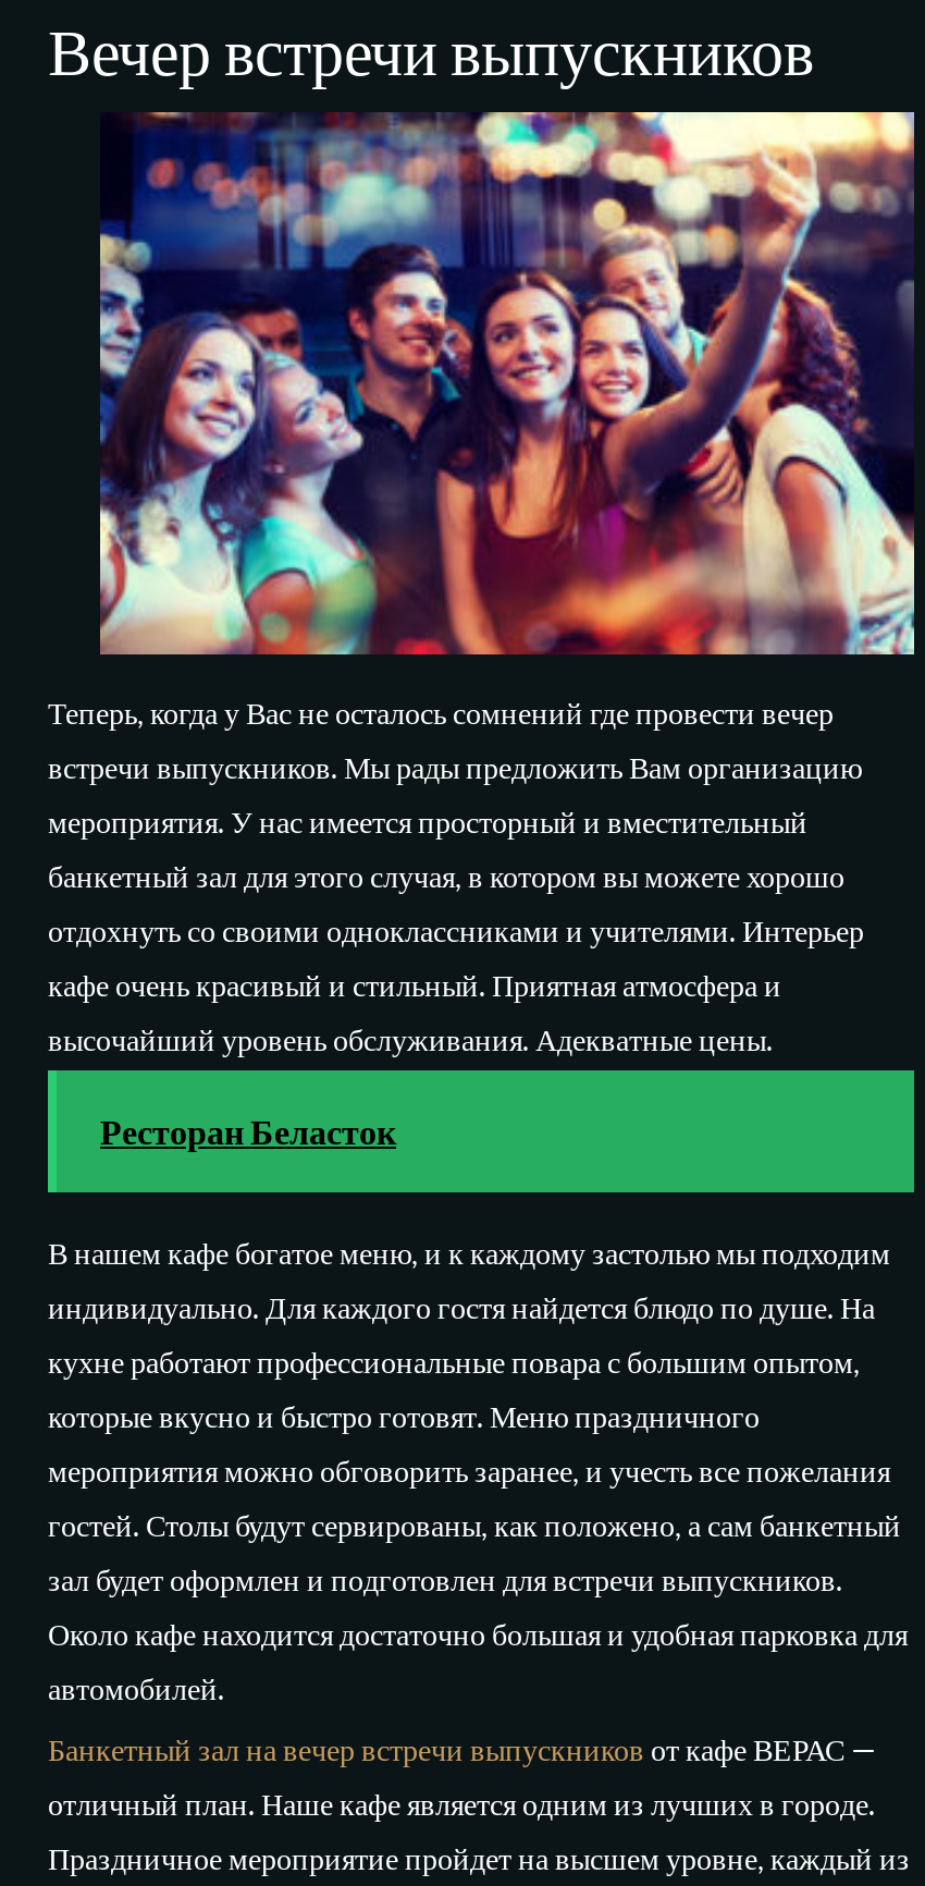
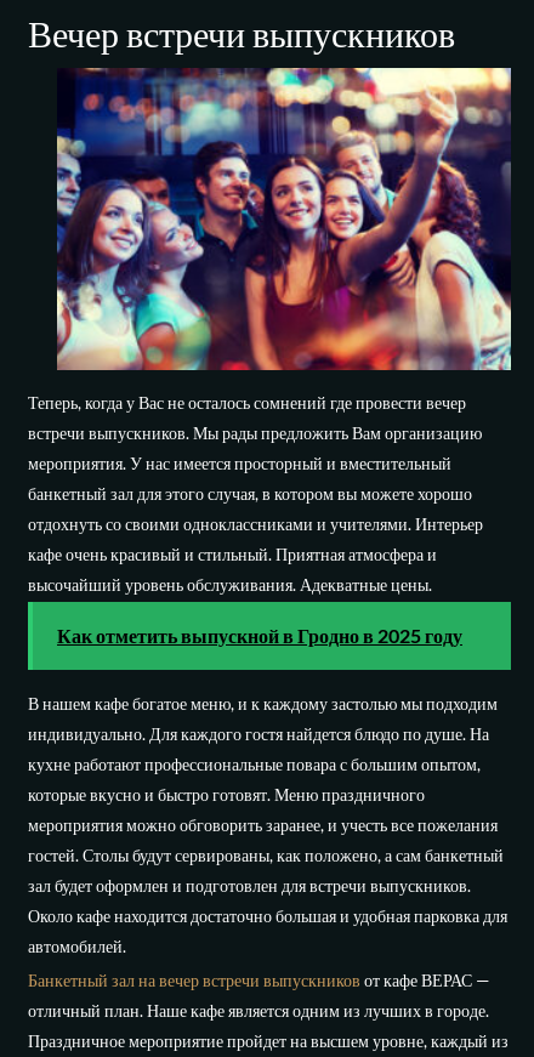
- Ресторан Беласток
+ Как отметить выпускной в Гродно в 2025 году
